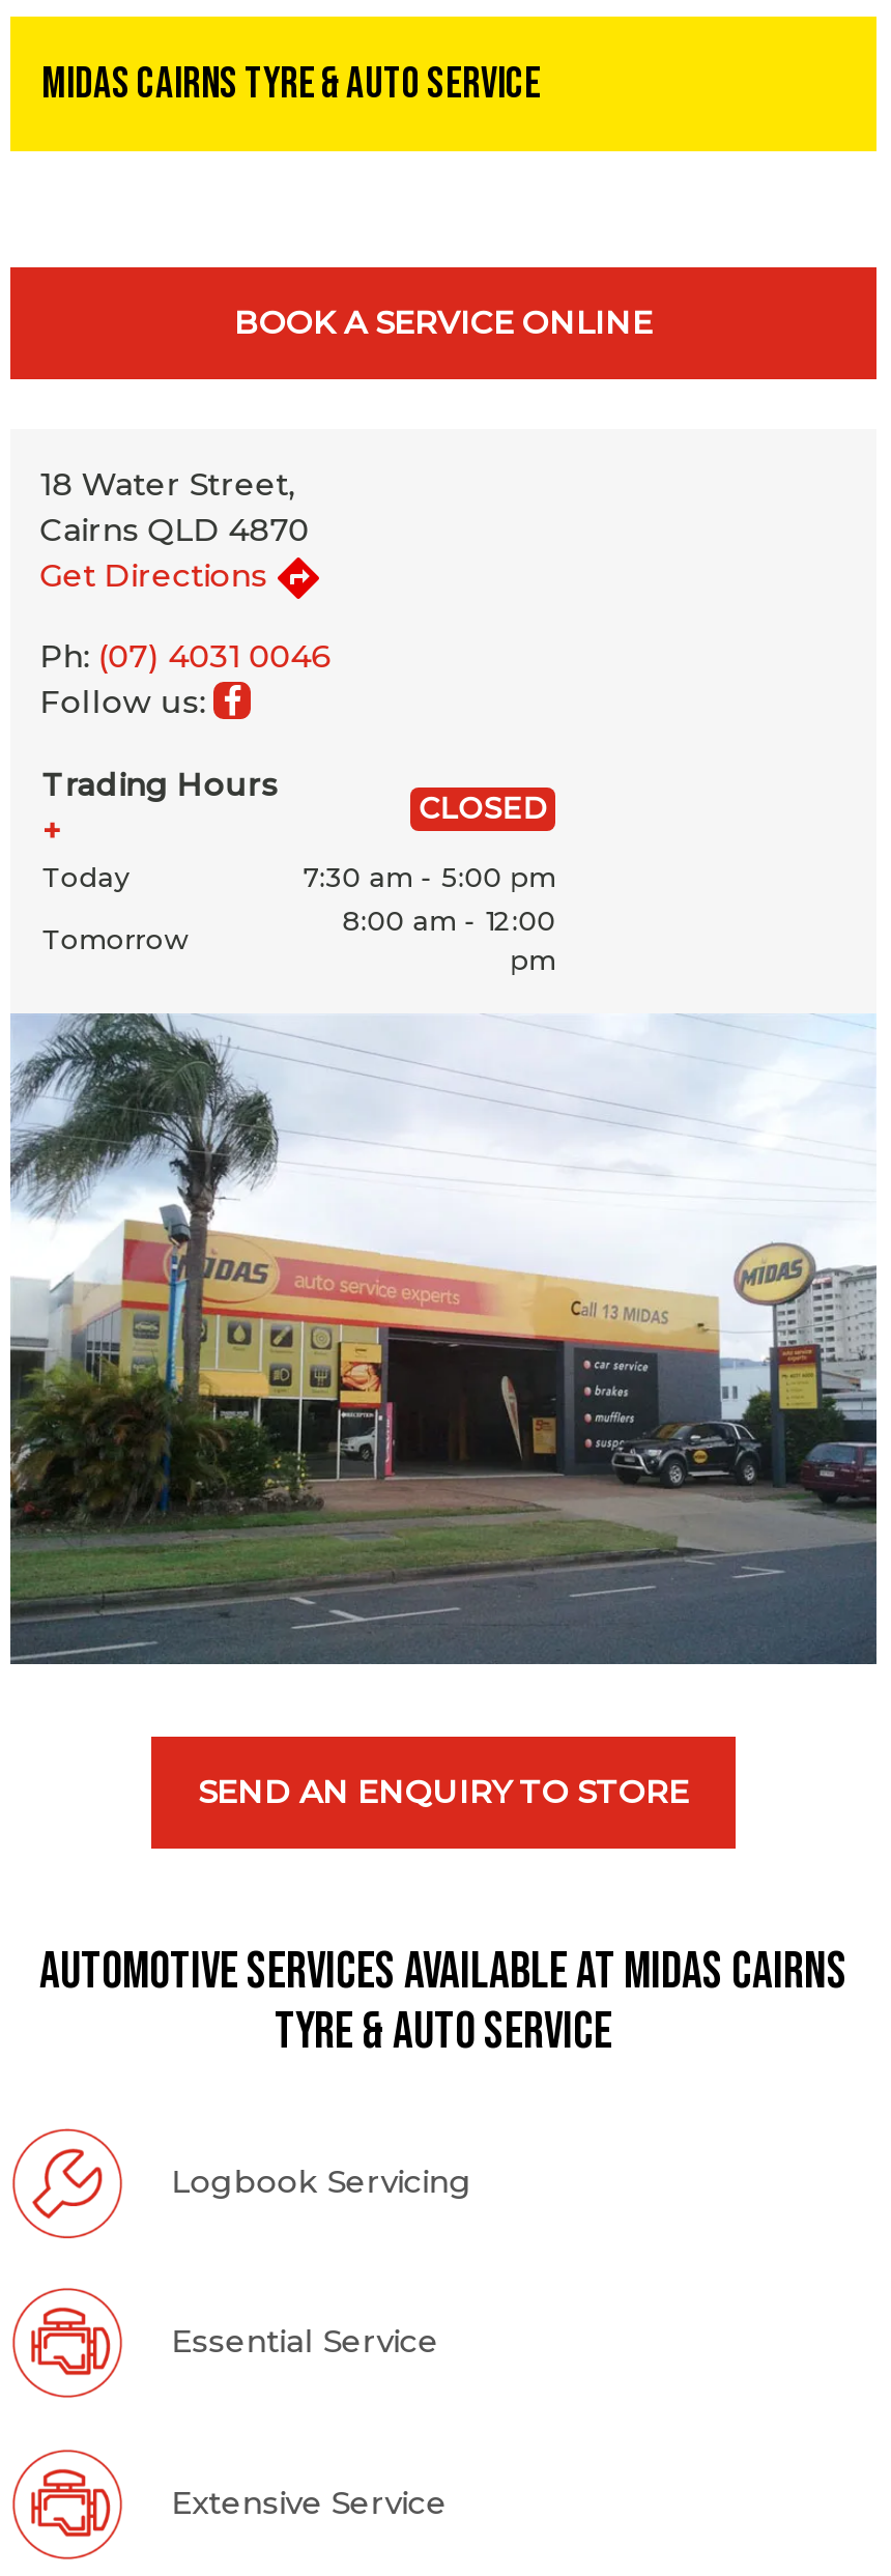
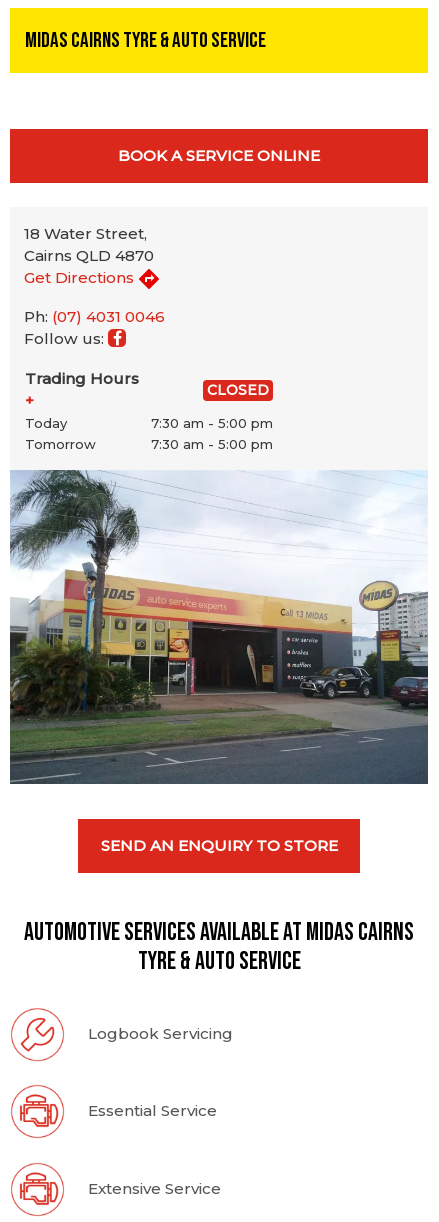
- 8:00 am - 12:00
- pm
+ 7:30 am - 5:00 pm
